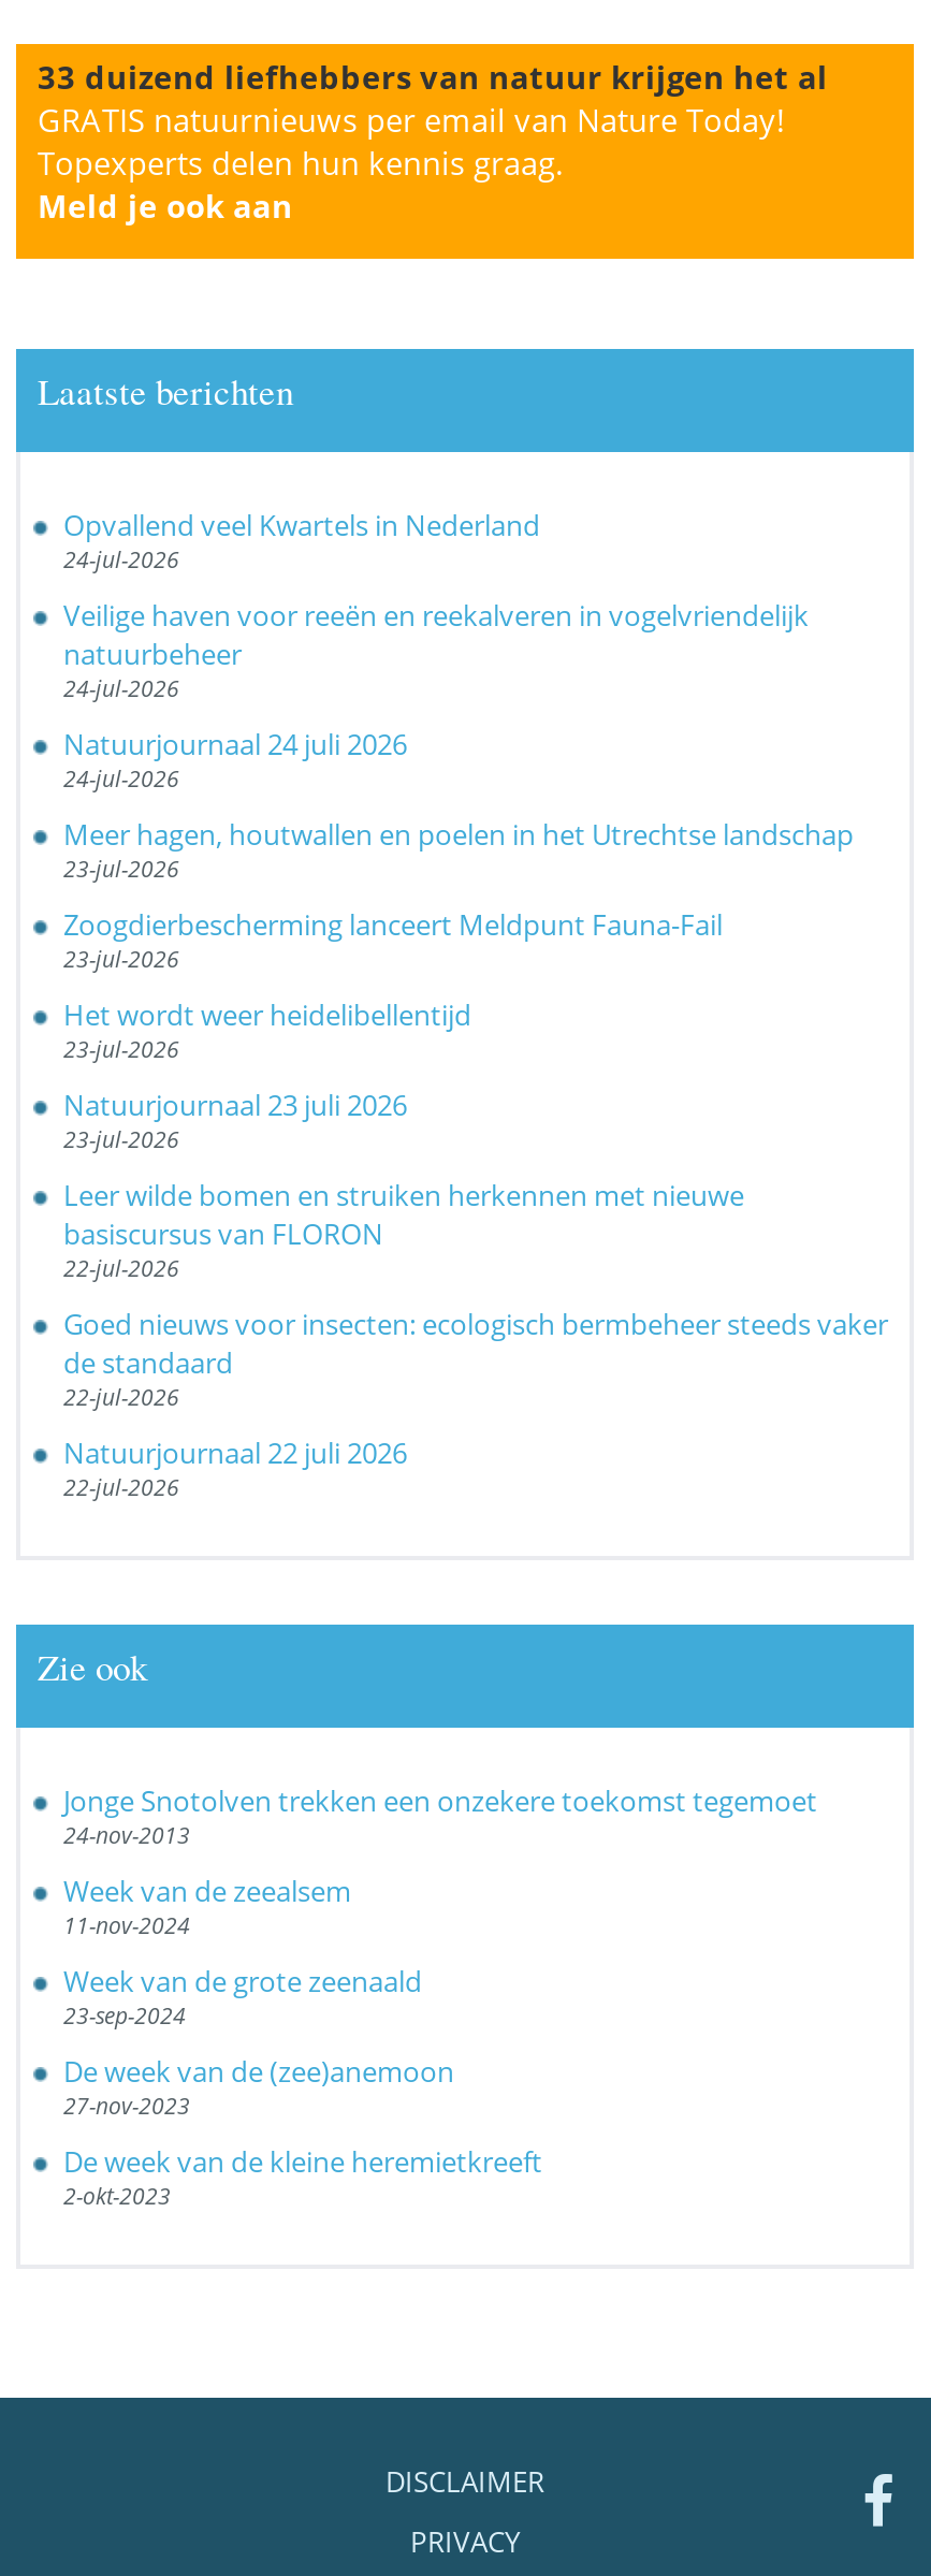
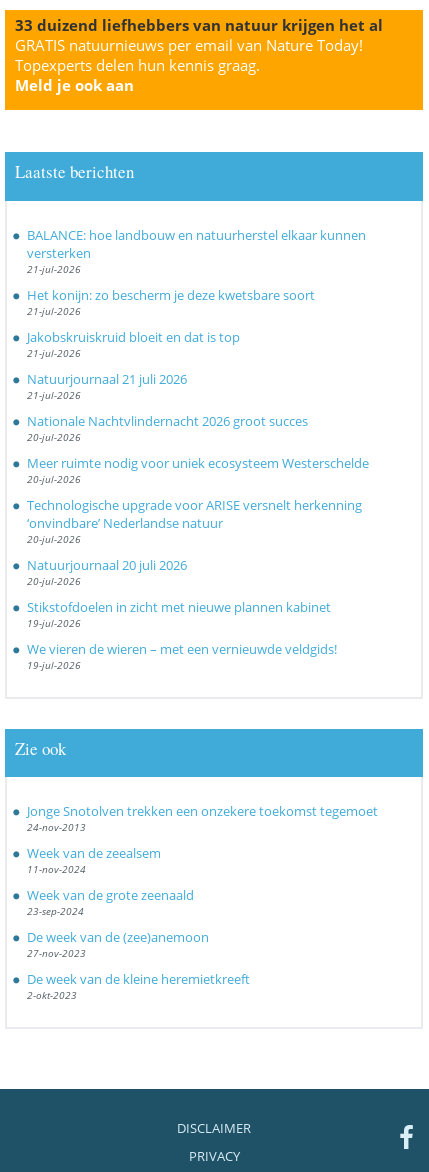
- Opvallend veel Kwartels in Nederland
- 24-jul-2026
+ BALANCE: hoe landbouw en natuurherstel elkaar kunnen
+ versterken
+ 21-jul-2026

- Veilige haven voor reeën en reekalveren in vogelvriendelijk
- natuurbeheer
- 24-jul-2026
+ Het konijn: zo bescherm je deze kwetsbare soort
+ 21-jul-2026

- Natuurjournaal 24 juli 2026
- 24-jul-2026
+ Jakobskruiskruid bloeit en dat is top
+ 21-jul-2026

- Meer hagen, houtwallen en poelen in het Utrechtse landschap
- 23-jul-2026
+ Natuurjournaal 21 juli 2026
+ 21-jul-2026

- Zoogdierbescherming lanceert Meldpunt Fauna-Fail
- 23-jul-2026
+ Nationale Nachtvlindernacht 2026 groot succes
+ 20-jul-2026

- Het wordt weer heidelibellentijd
- 23-jul-2026
+ Meer ruimte nodig voor uniek ecosysteem Westerschelde
+ 20-jul-2026

- Natuurjournaal 23 juli 2026
- 23-jul-2026
+ Technologische upgrade voor ARISE versnelt herkenning
+ ‘onvindbare’ Nederlandse natuur
+ 20-jul-2026

- Leer wilde bomen en struiken herkennen met nieuwe
- basiscursus van FLORON
- 22-jul-2026
+ Natuurjournaal 20 juli 2026
+ 20-jul-2026

- Goed nieuws voor insecten: ecologisch bermbeheer steeds vaker
- de standaard
- 22-jul-2026
+ Stikstofdoelen in zicht met nieuwe plannen kabinet
+ 19-jul-2026

- Natuurjournaal 22 juli 2026
- 22-jul-2026
+ We vieren de wieren – met een vernieuwde veldgids!
+ 19-jul-2026
